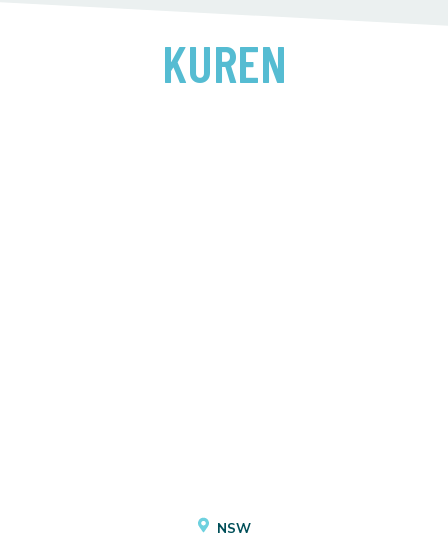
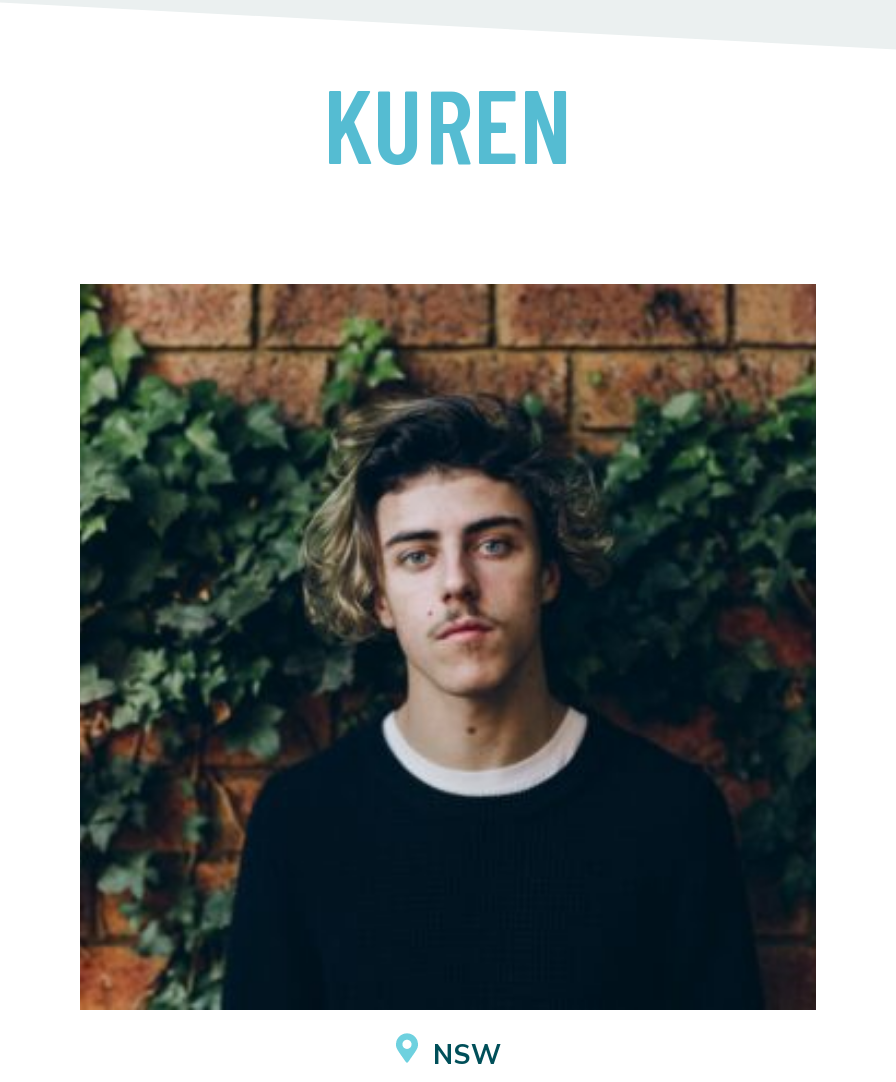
+ [image]
